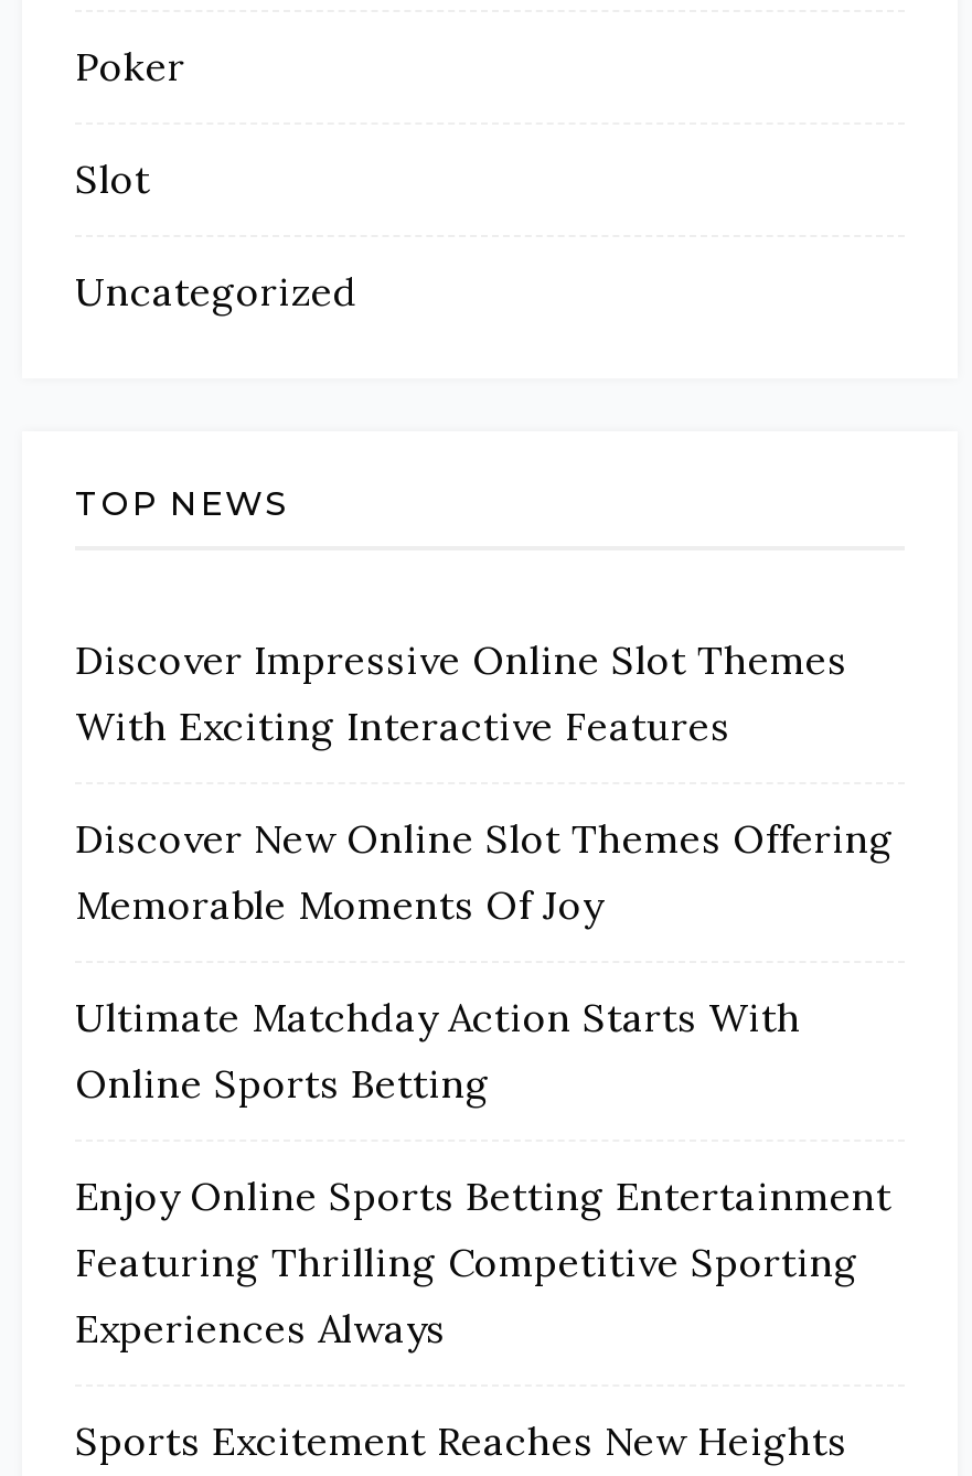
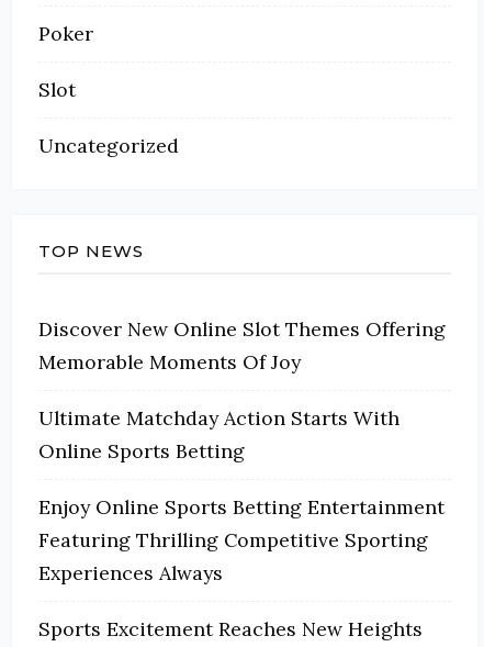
- Discover Impressive Online Slot Themes
- With Exciting Interactive Features
